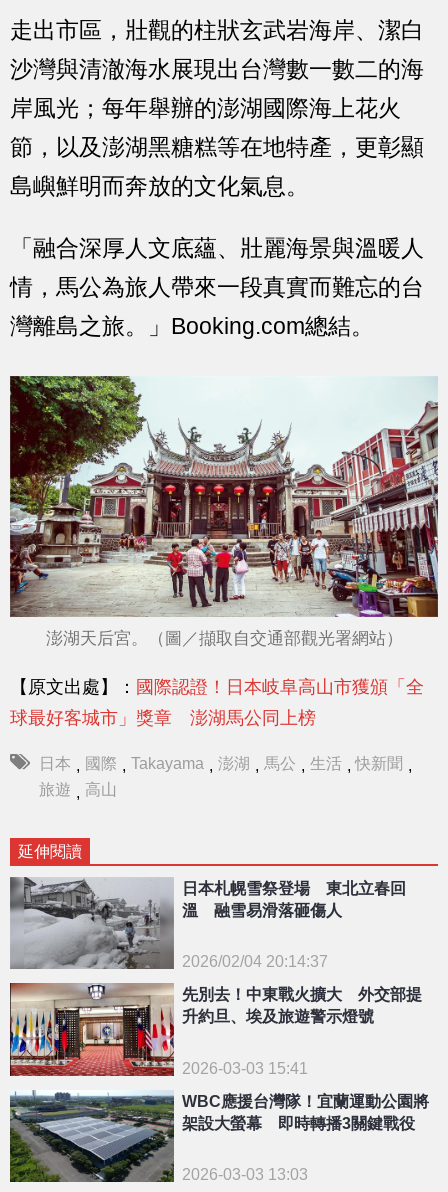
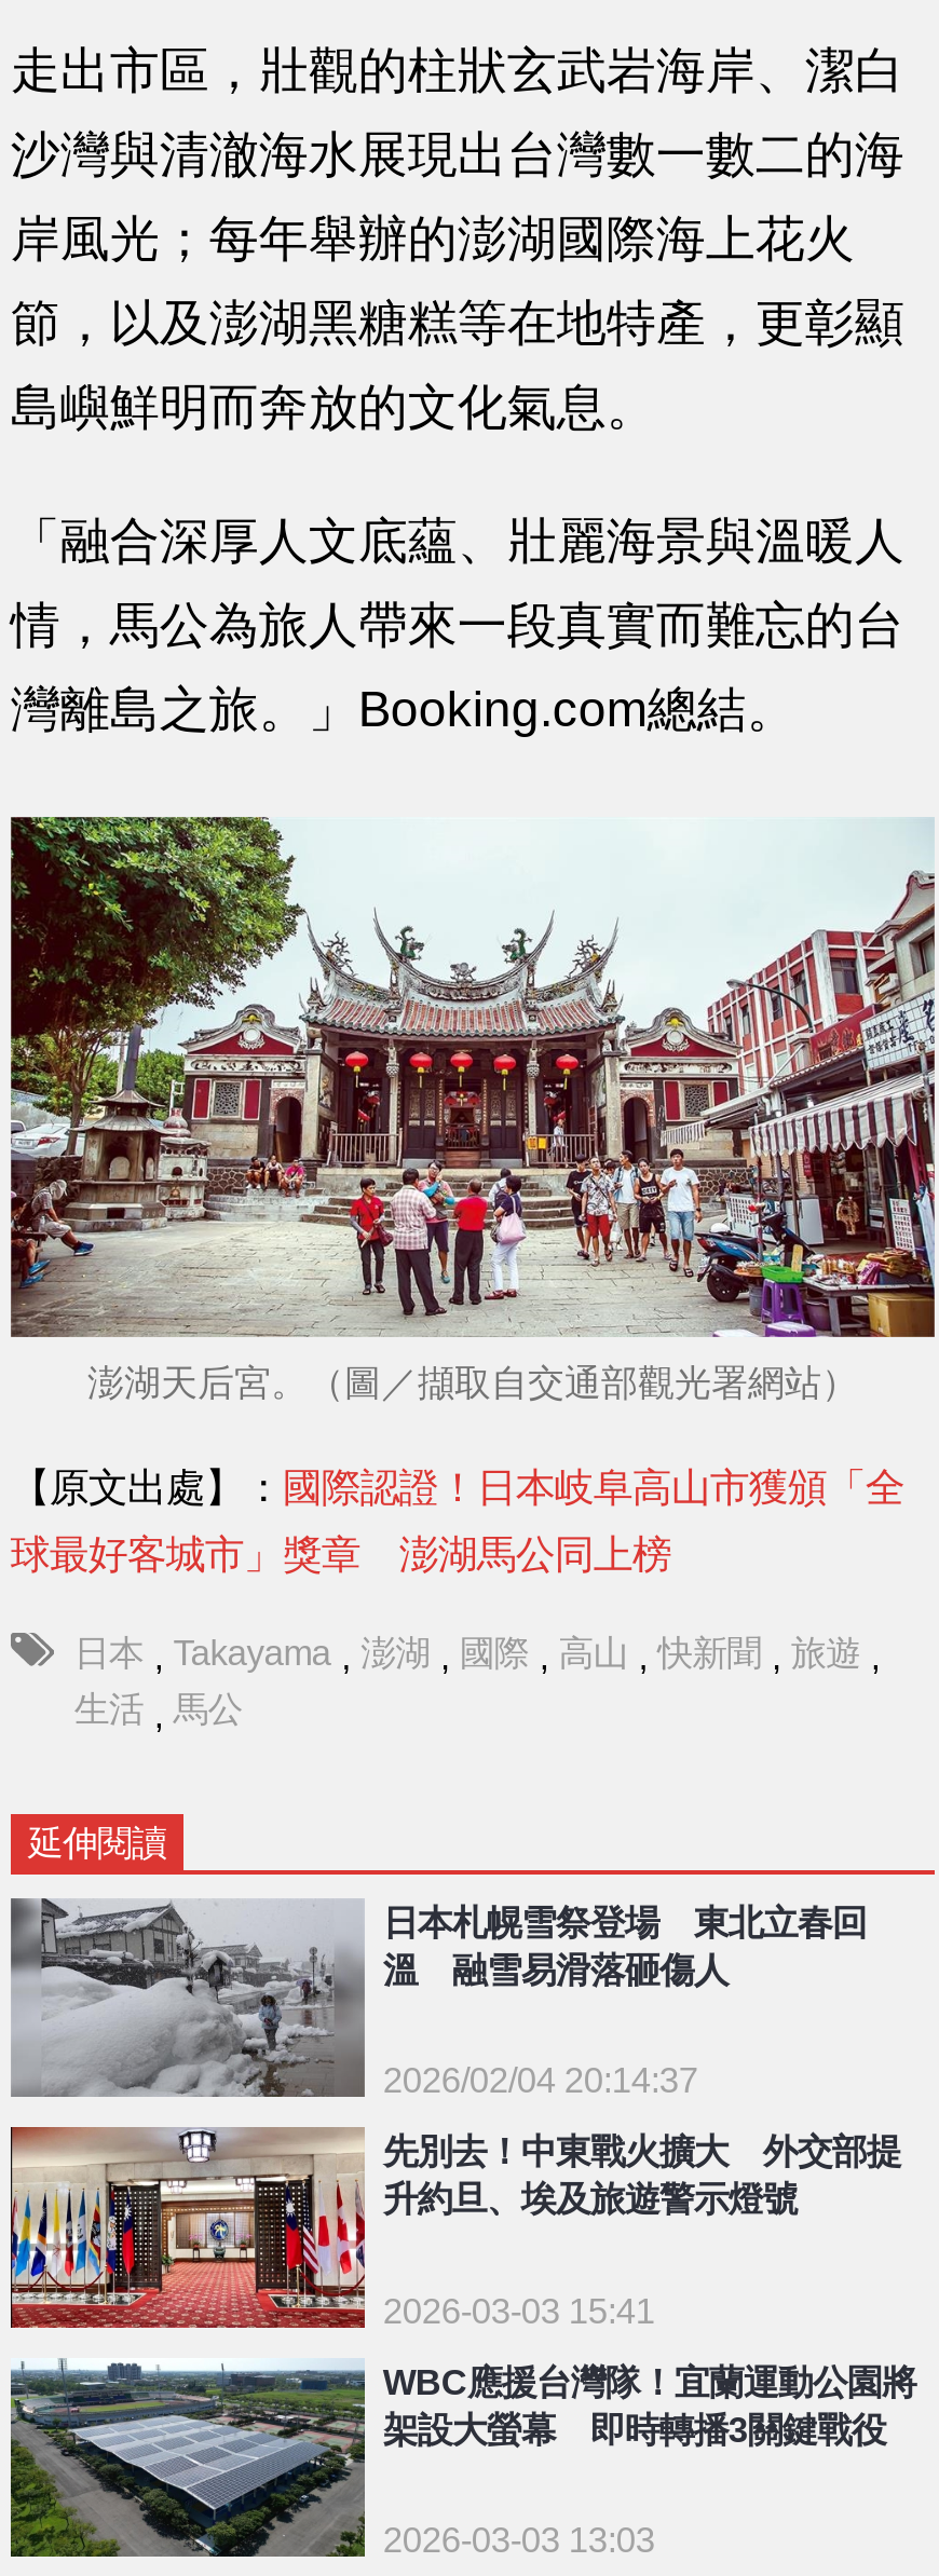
- 日本 , 國際 , Takayama , 澎湖 , 馬公 , 生活 , 快新聞 ,
- 旅遊 , 高山
+ 日本 , Takayama , 澎湖 , 國際 , 高山 , 快新聞 , 旅遊 ,
+ 生活 , 馬公
